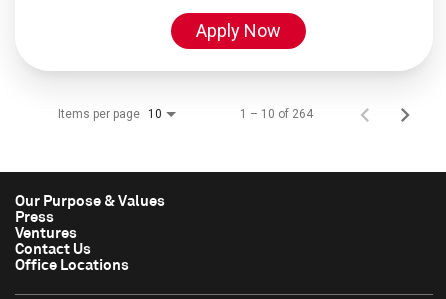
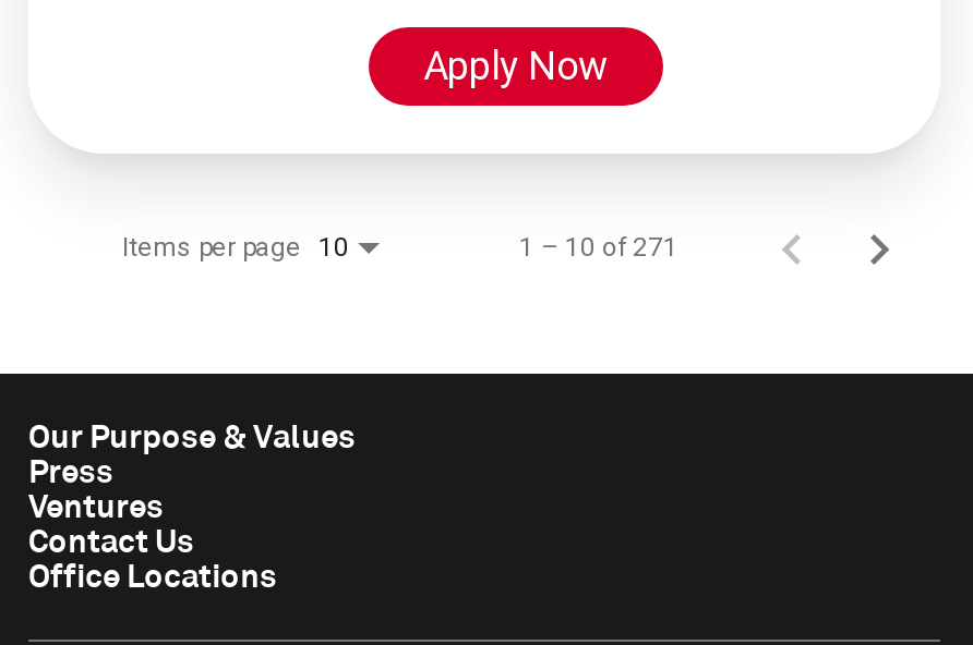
- 1 – 10 of 264
+ 1 – 10 of 271
